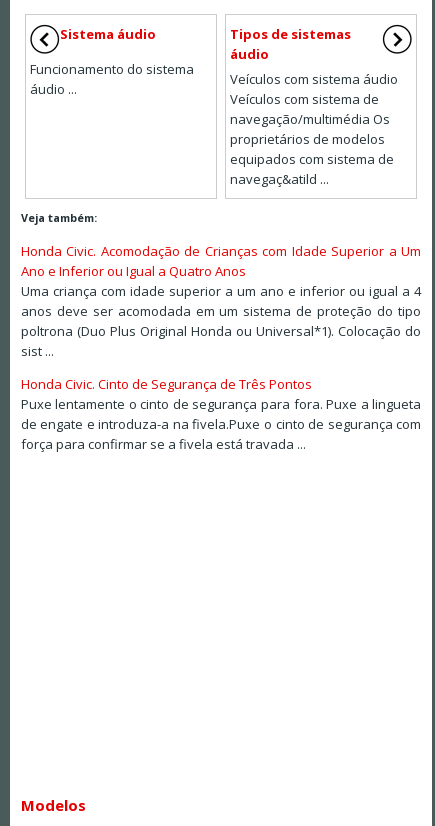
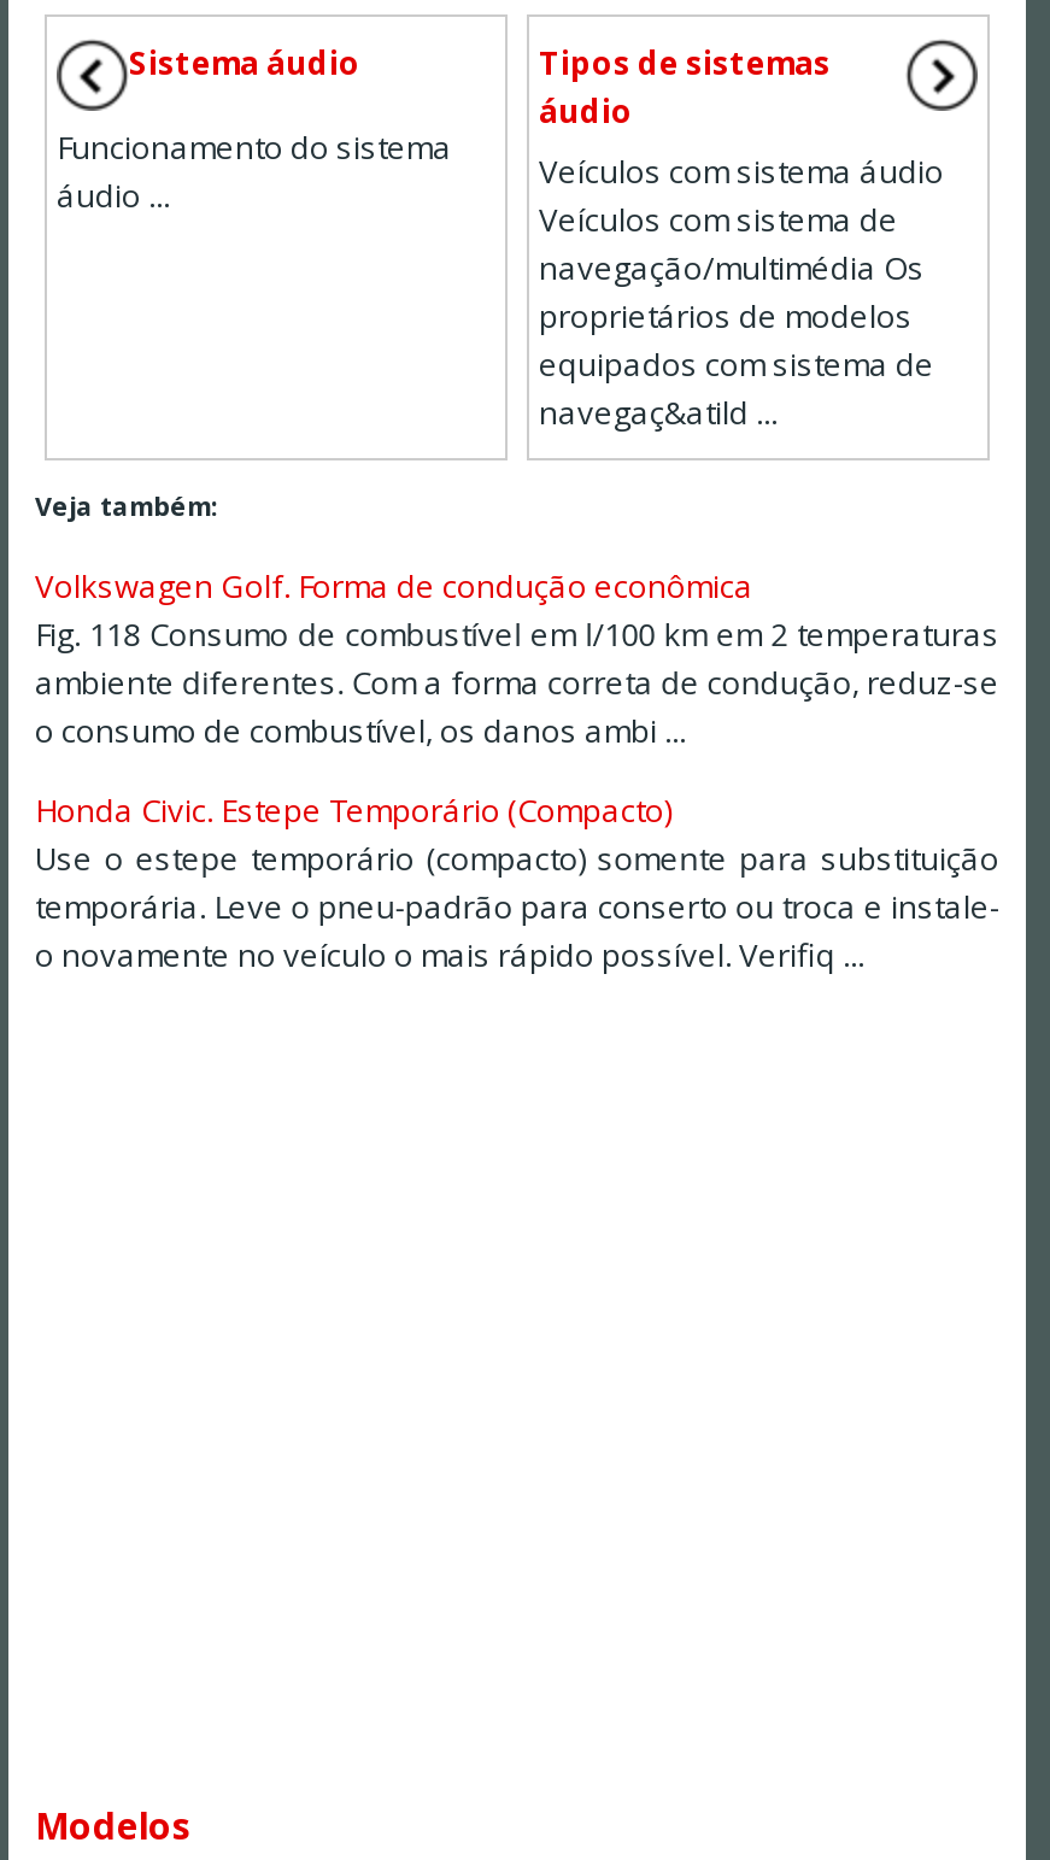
- Honda Civic. Acomodação de Crianças com Idade Superior a Um
- Ano e Inferior ou Igual a Quatro Anos
- Uma criança com idade superior a um ano e inferior ou igual a 4
- anos deve ser acomodada em um sistema de proteção do tipo
- poltrona (Duo Plus Original Honda ou Universal*1). Colocação do
- sist ...
+ Volkswagen Golf. Forma de condução econômica
+ Fig. 118 Consumo de combustível em l/100 km em 2 temperaturas
+ ambiente diferentes. Com a forma correta de condução, reduz-se
+ o consumo de combustível, os danos ambi ...

- Honda Civic. Cinto de Segurança de Três Pontos
- Puxe lentamente o cinto de segurança para fora. Puxe a lingueta
- de engate e introduza-a na fivela.Puxe o cinto de segurança com
- força para confirmar se a fivela está travada ...
+ Honda Civic. Estepe Temporário (Compacto)
+ Use o estepe temporário (compacto) somente para substituição
+ temporária. Leve o pneu-padrão para conserto ou troca e instale-
+ o novamente no veículo o mais rápido possível. Verifiq ...
